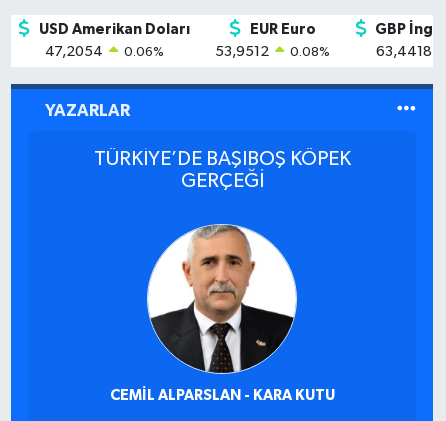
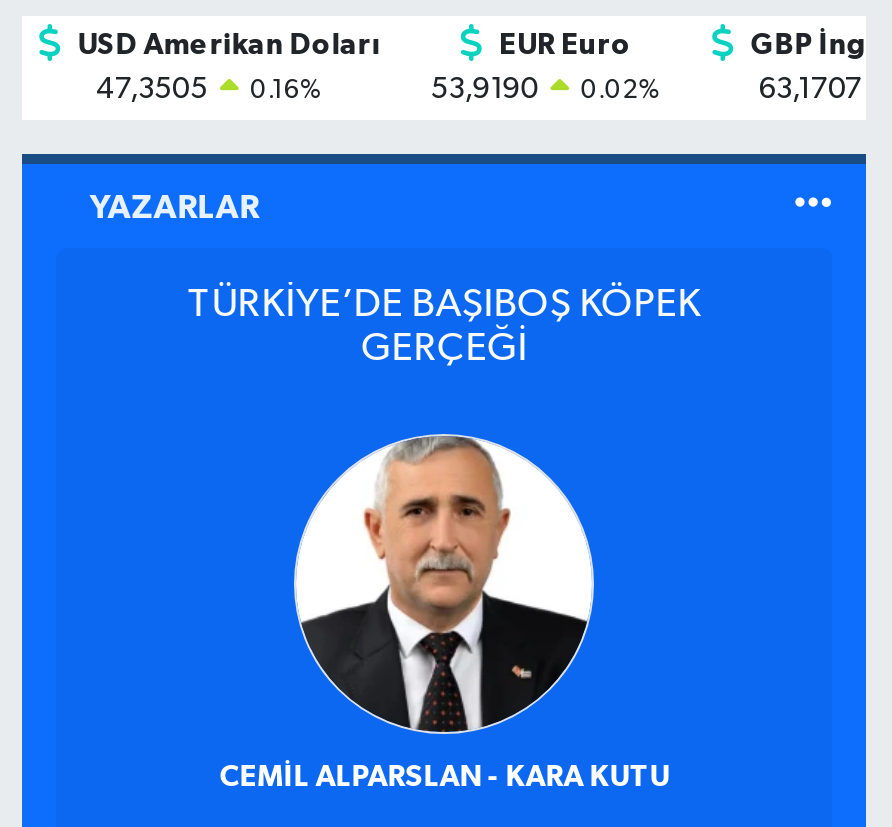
- 47,2054
+ 47,3505

- 0.06%
+ 0.16%

- 53,9512
+ 53,9190

- 0.08%
+ 0.02%

- 63,4418
+ 63,1707
